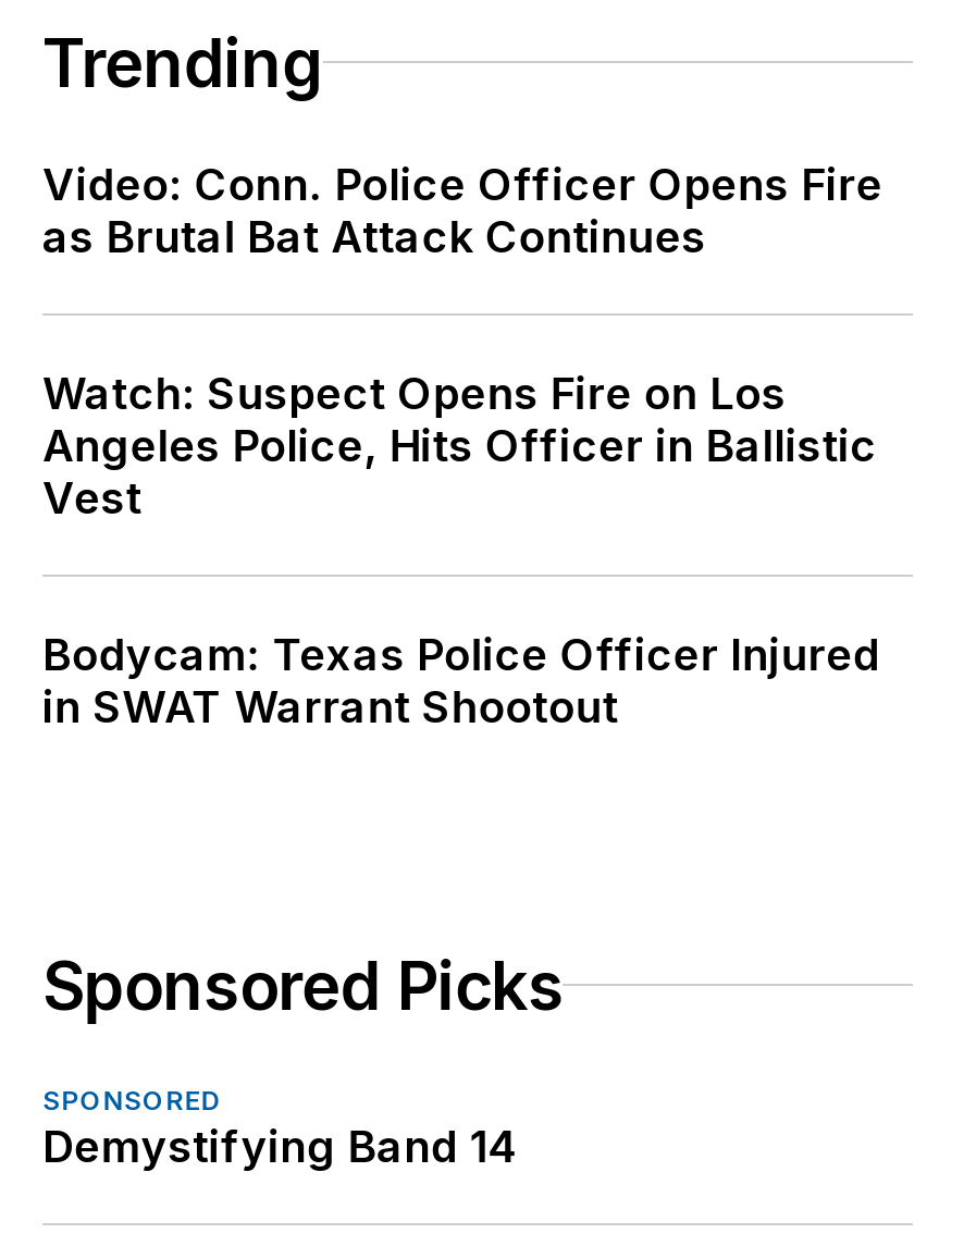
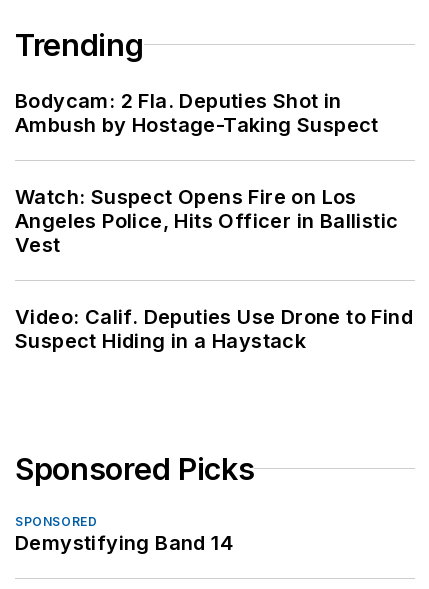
- Video: Conn. Police Officer Opens Fire
- as Brutal Bat Attack Continues
+ Bodycam: 2 Fla. Deputies Shot in
+ Ambush by Hostage-Taking Suspect

- Bodycam: Texas Police Officer Injured
- in SWAT Warrant Shootout
+ Video: Calif. Deputies Use Drone to Find
+ Suspect Hiding in a Haystack
